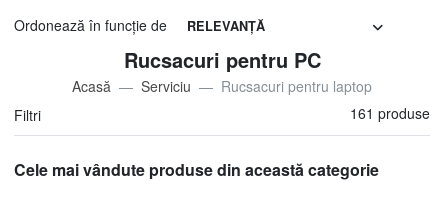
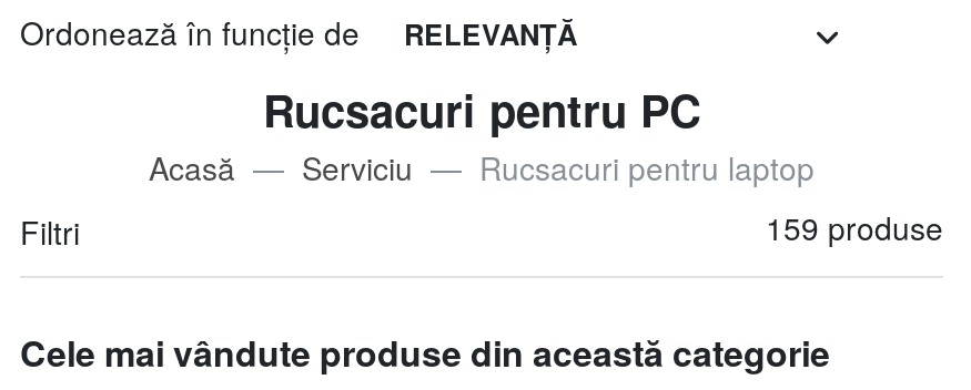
- 161 produse
+ 159 produse
